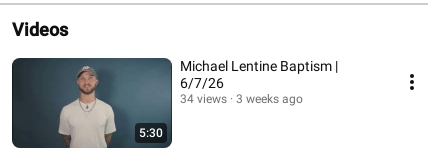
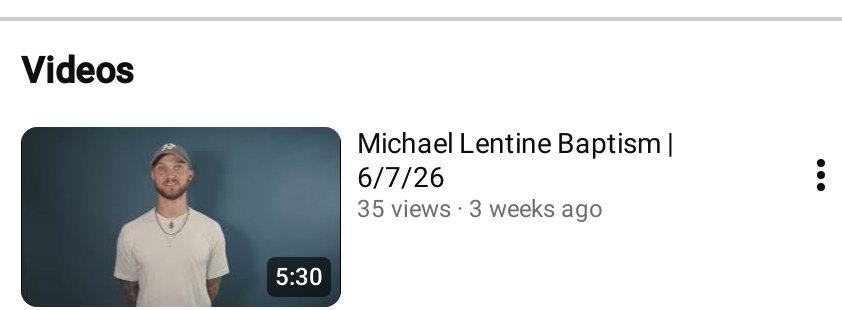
- 34 views 3 weeks ago
+ 35 views 3 weeks ago
